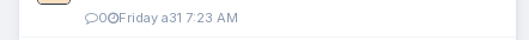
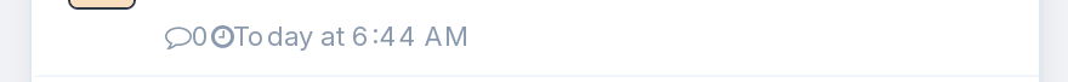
- 0 Friday a31 7:23 AM
+ 0 Today at 6:44 AM
